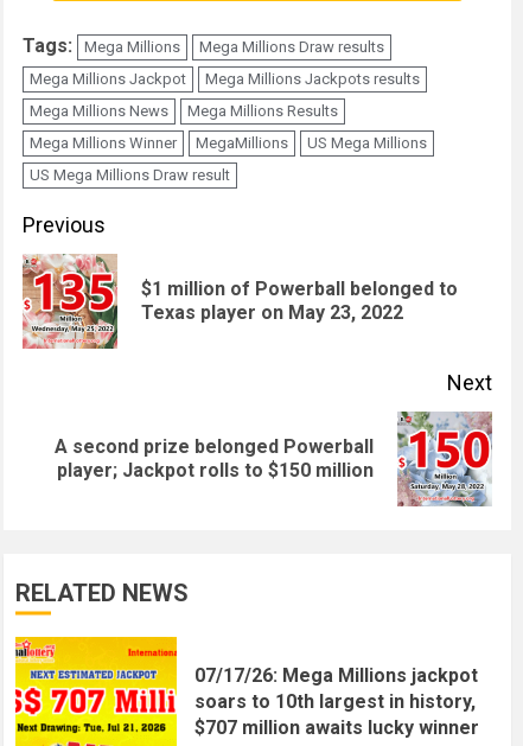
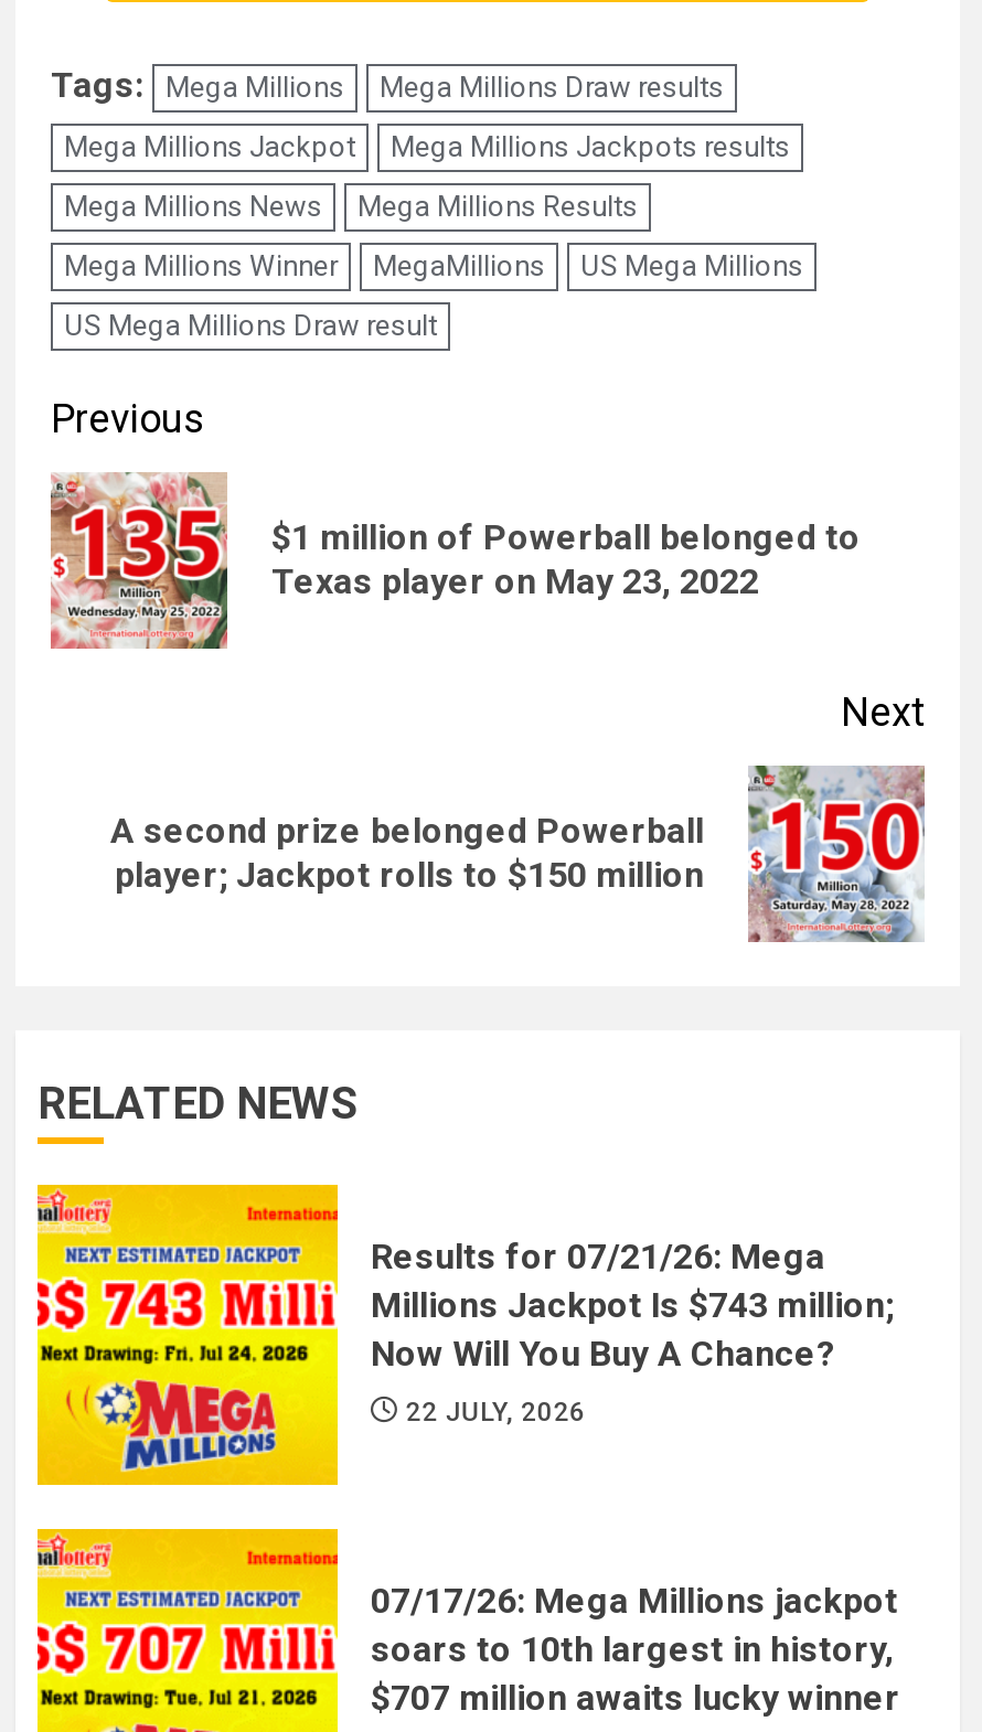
+ [image]
+ Results for 07/21/26: Mega
+ Millions Jackpot Is $743 million;
+ Now Will You Buy A Chance?
+ 22 JULY, 2026

+ [image]
